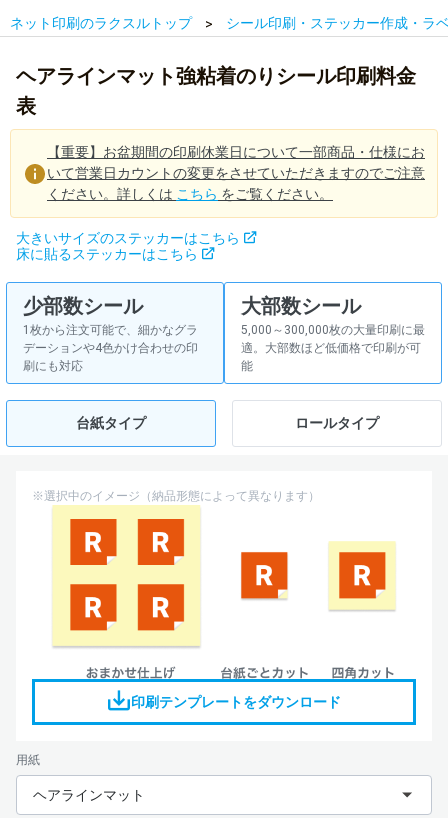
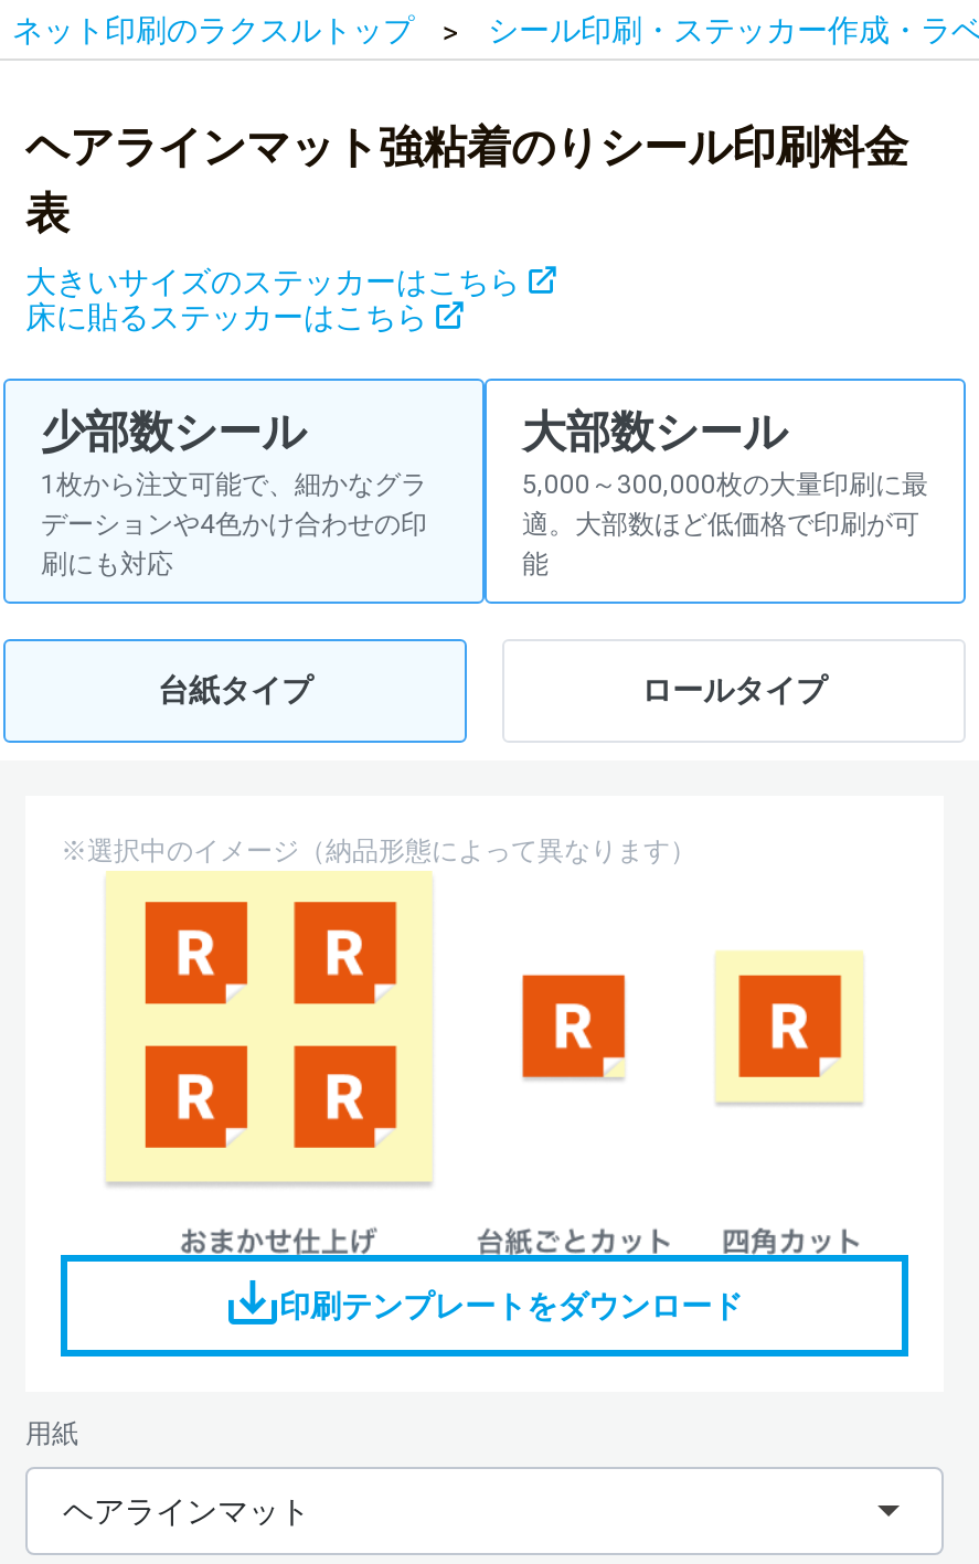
- [image]
- 【重要】お盆期間の印刷休業日について一部商品・仕様にお
- いて営業日カウントの変更をさせていただきますのでご注意
- ください。詳しくはこちらをご覧ください。
